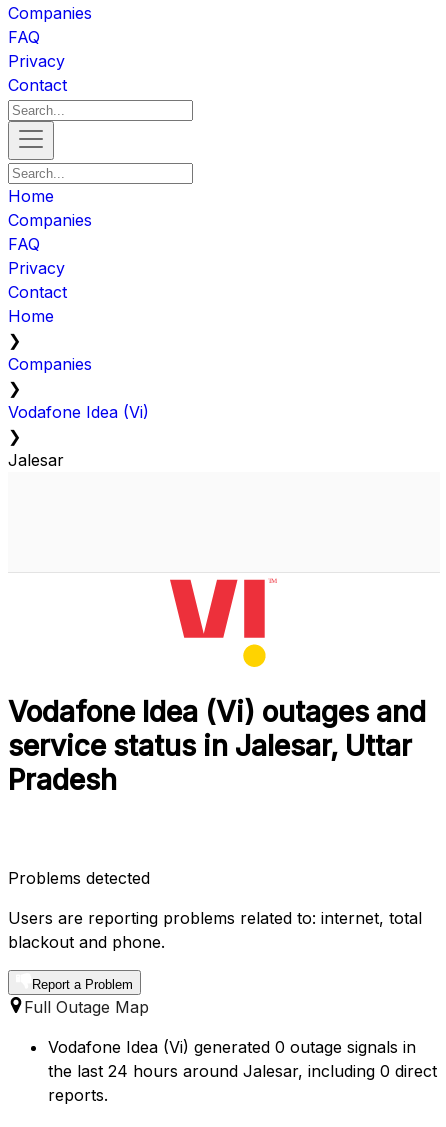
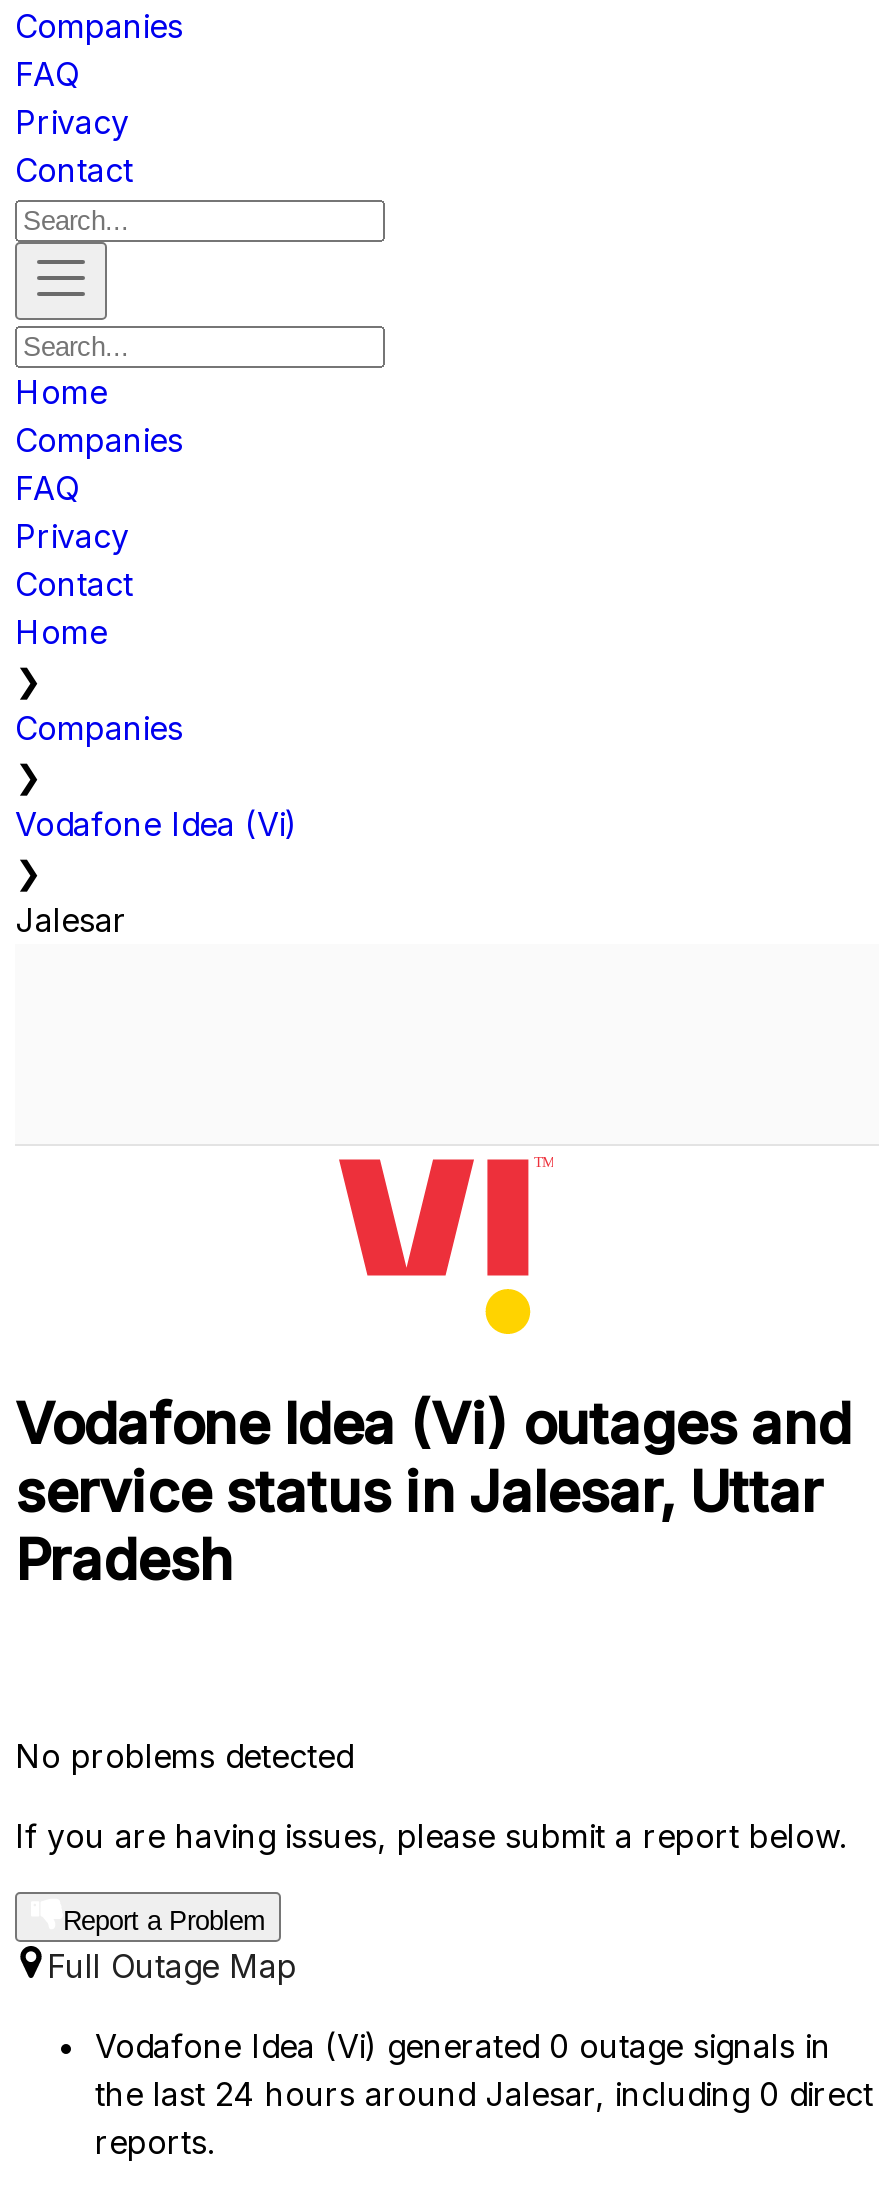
- Problems detected
+ No problems detected

- Users are reporting problems related to: internet, total
- blackout and phone.
+ If you are having issues, please submit a report below.
